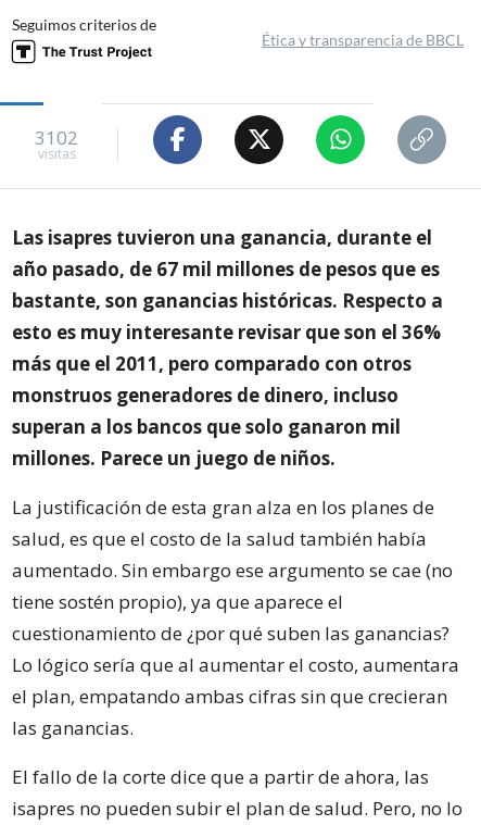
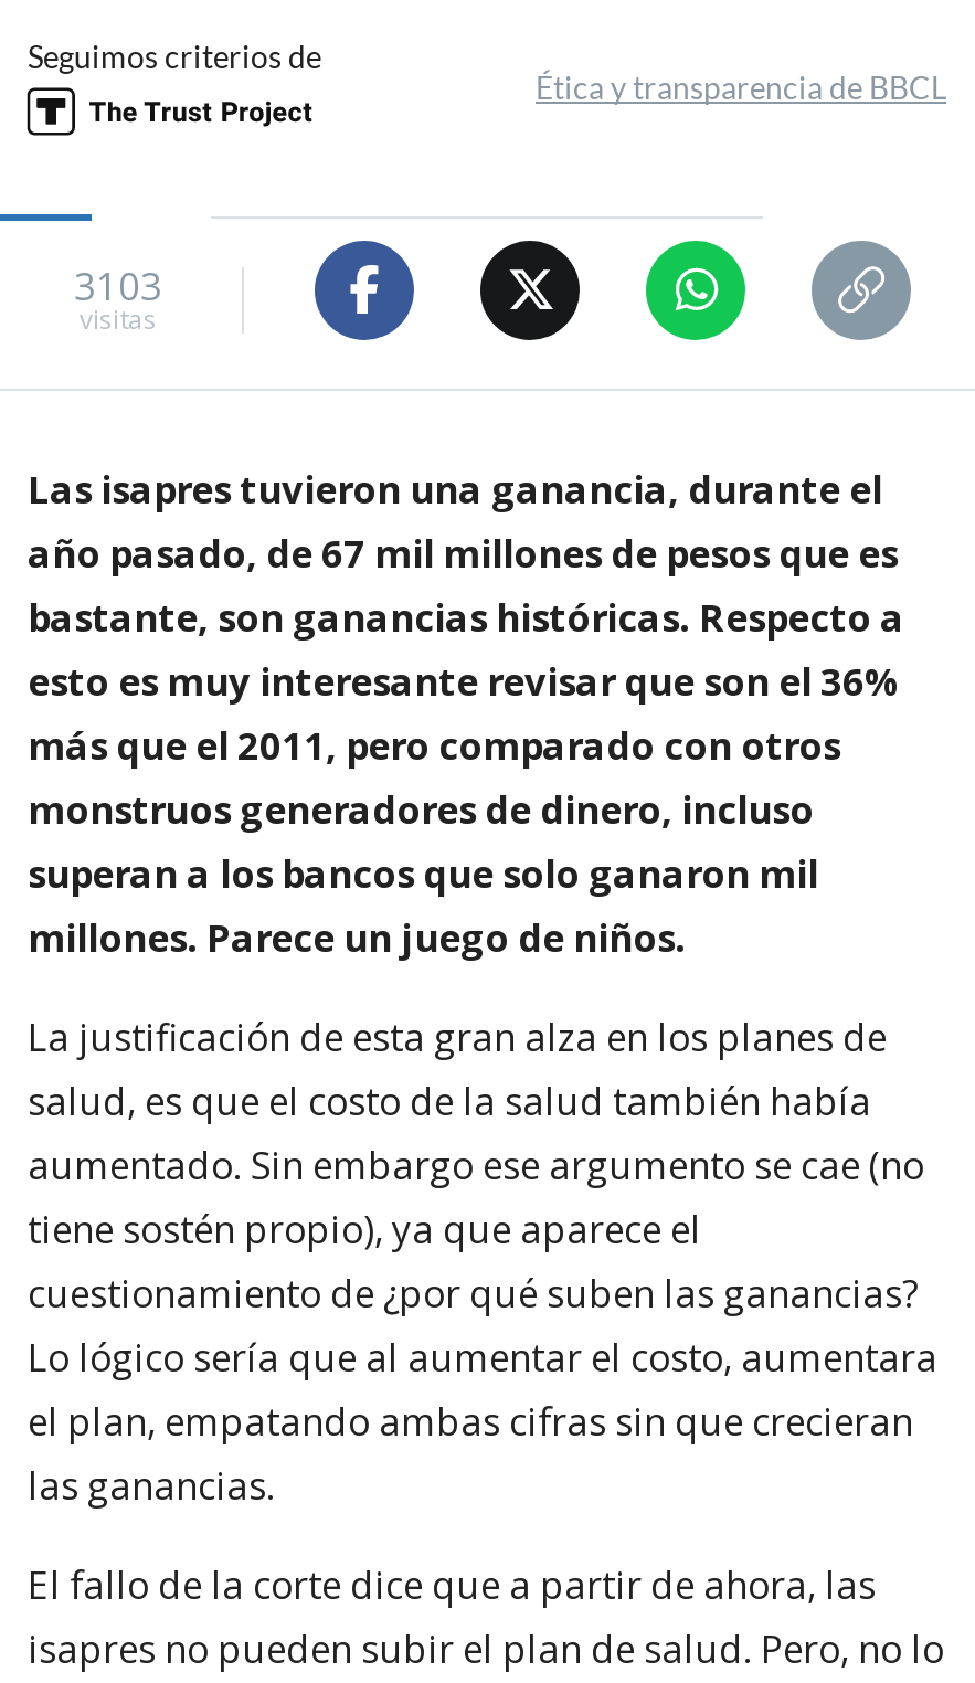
- 3102
+ 3103
